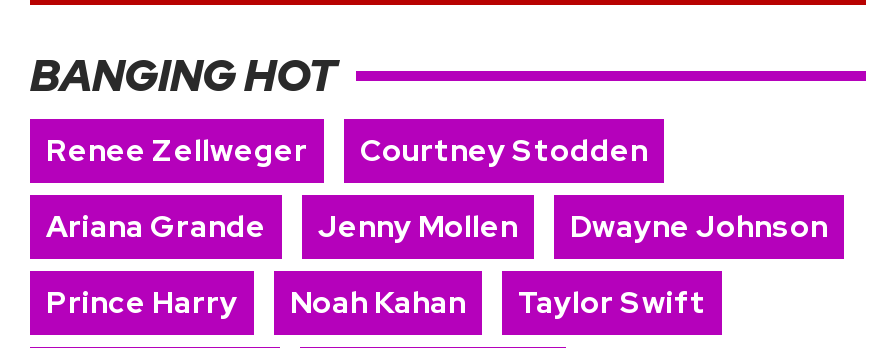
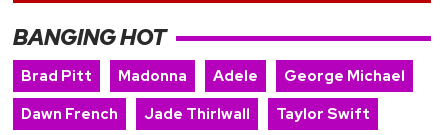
- Renee Zellweger
- Courtney Stodden
- Ariana Grande
- Jenny Mollen
- Dwayne Johnson
- Prince Harry
- Noah Kahan
+ Brad Pitt
+ Madonna
+ Adele
+ George Michael
+ Dawn French
+ Jade Thirlwall
